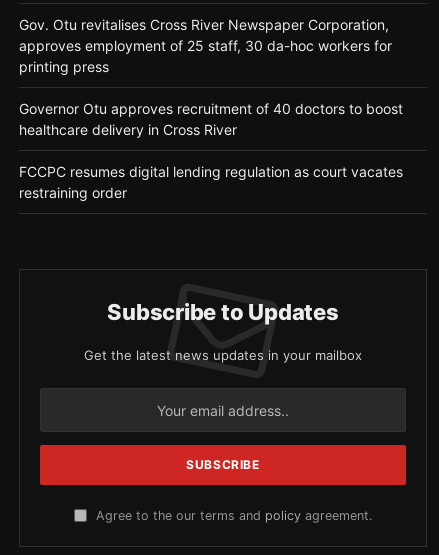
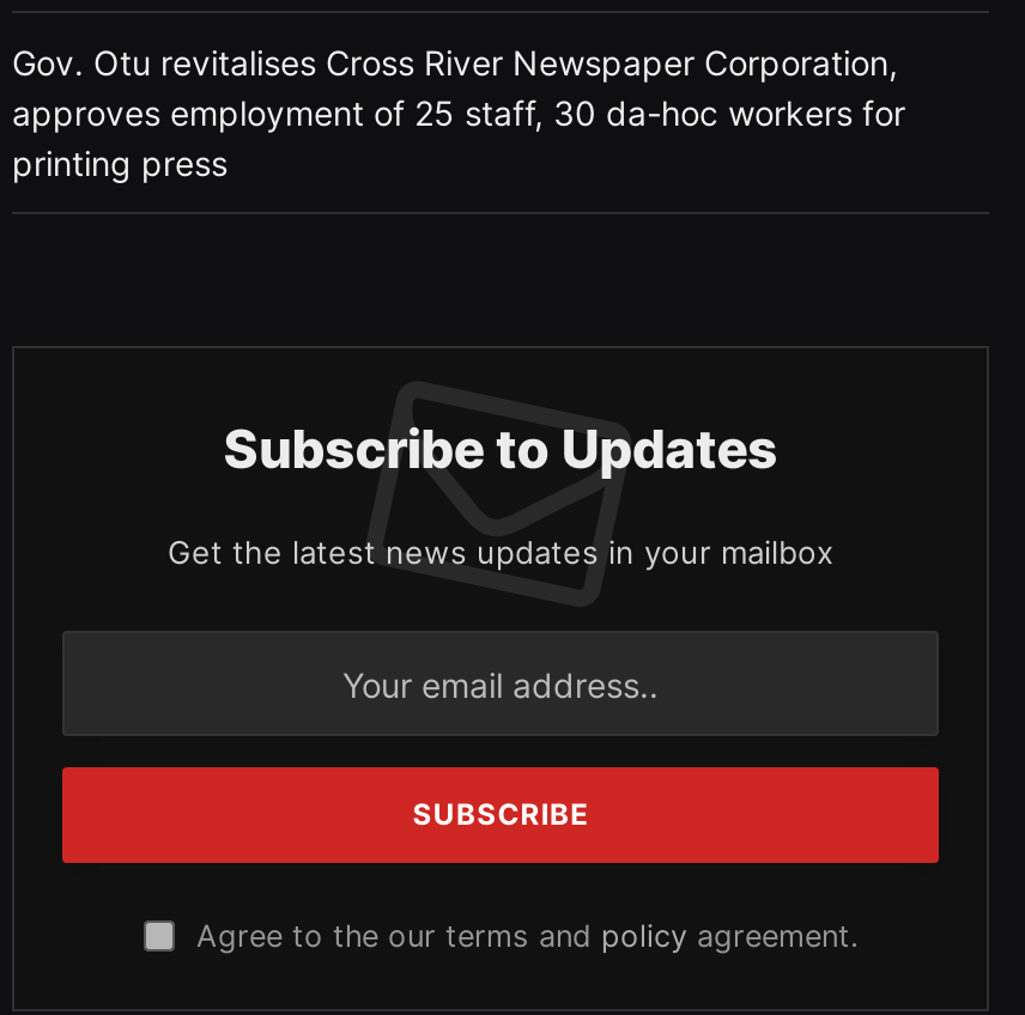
- Governor Otu approves recruitment of 40 doctors to boost
- healthcare delivery in Cross River
- FCCPC resumes digital lending regulation as court vacates
- restraining order
